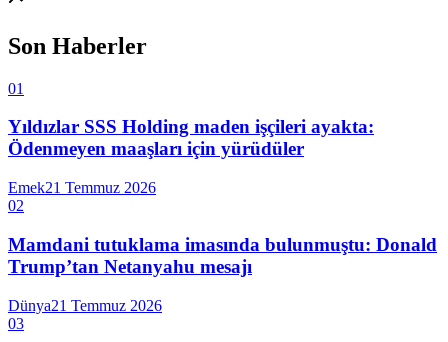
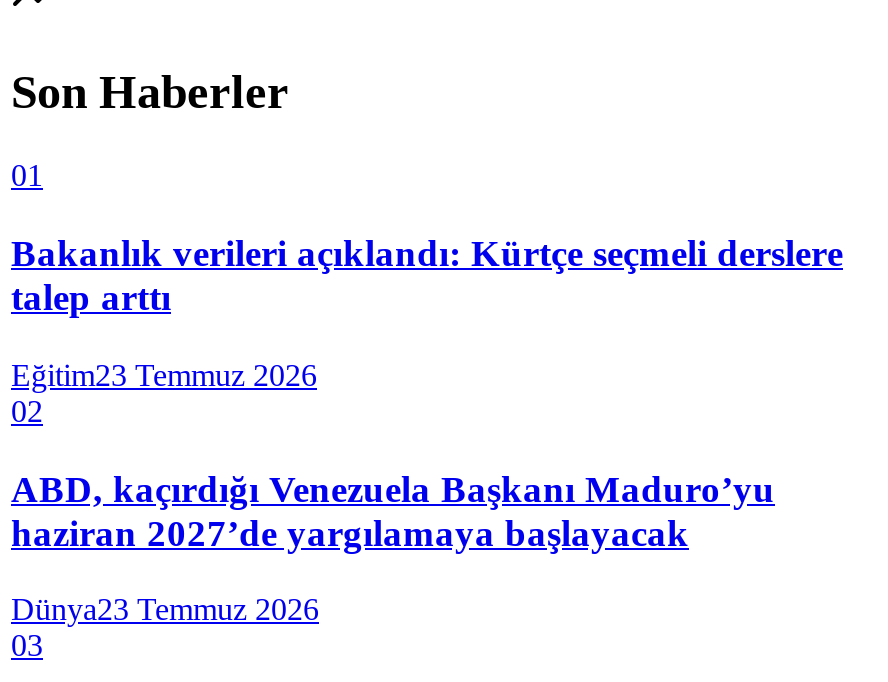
- Yıldızlar SSS Holding maden işçileri ayakta:
- Ödenmeyen maaşları için yürüdüler
+ Bakanlık verileri açıklandı: Kürtçe seçmeli derslere
+ talep arttı

- Emek21 Temmuz 2026
+ Eğitim23 Temmuz 2026

- Mamdani tutuklama imasında bulunmuştu: Donald
- Trump’tan Netanyahu mesajı
+ ABD, kaçırdığı Venezuela Başkanı Maduro’yu
+ haziran 2027’de yargılamaya başlayacak

- Dünya21 Temmuz 2026
+ Dünya23 Temmuz 2026
